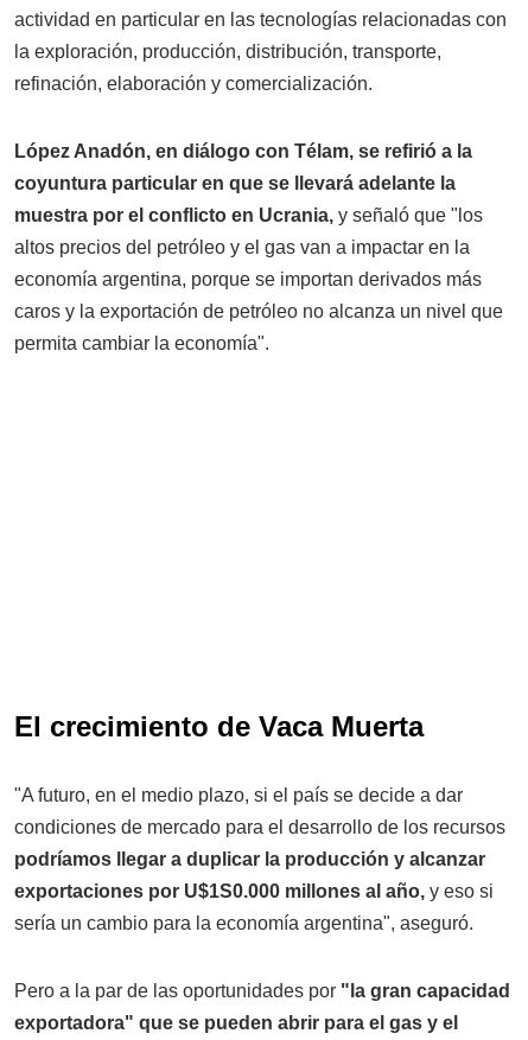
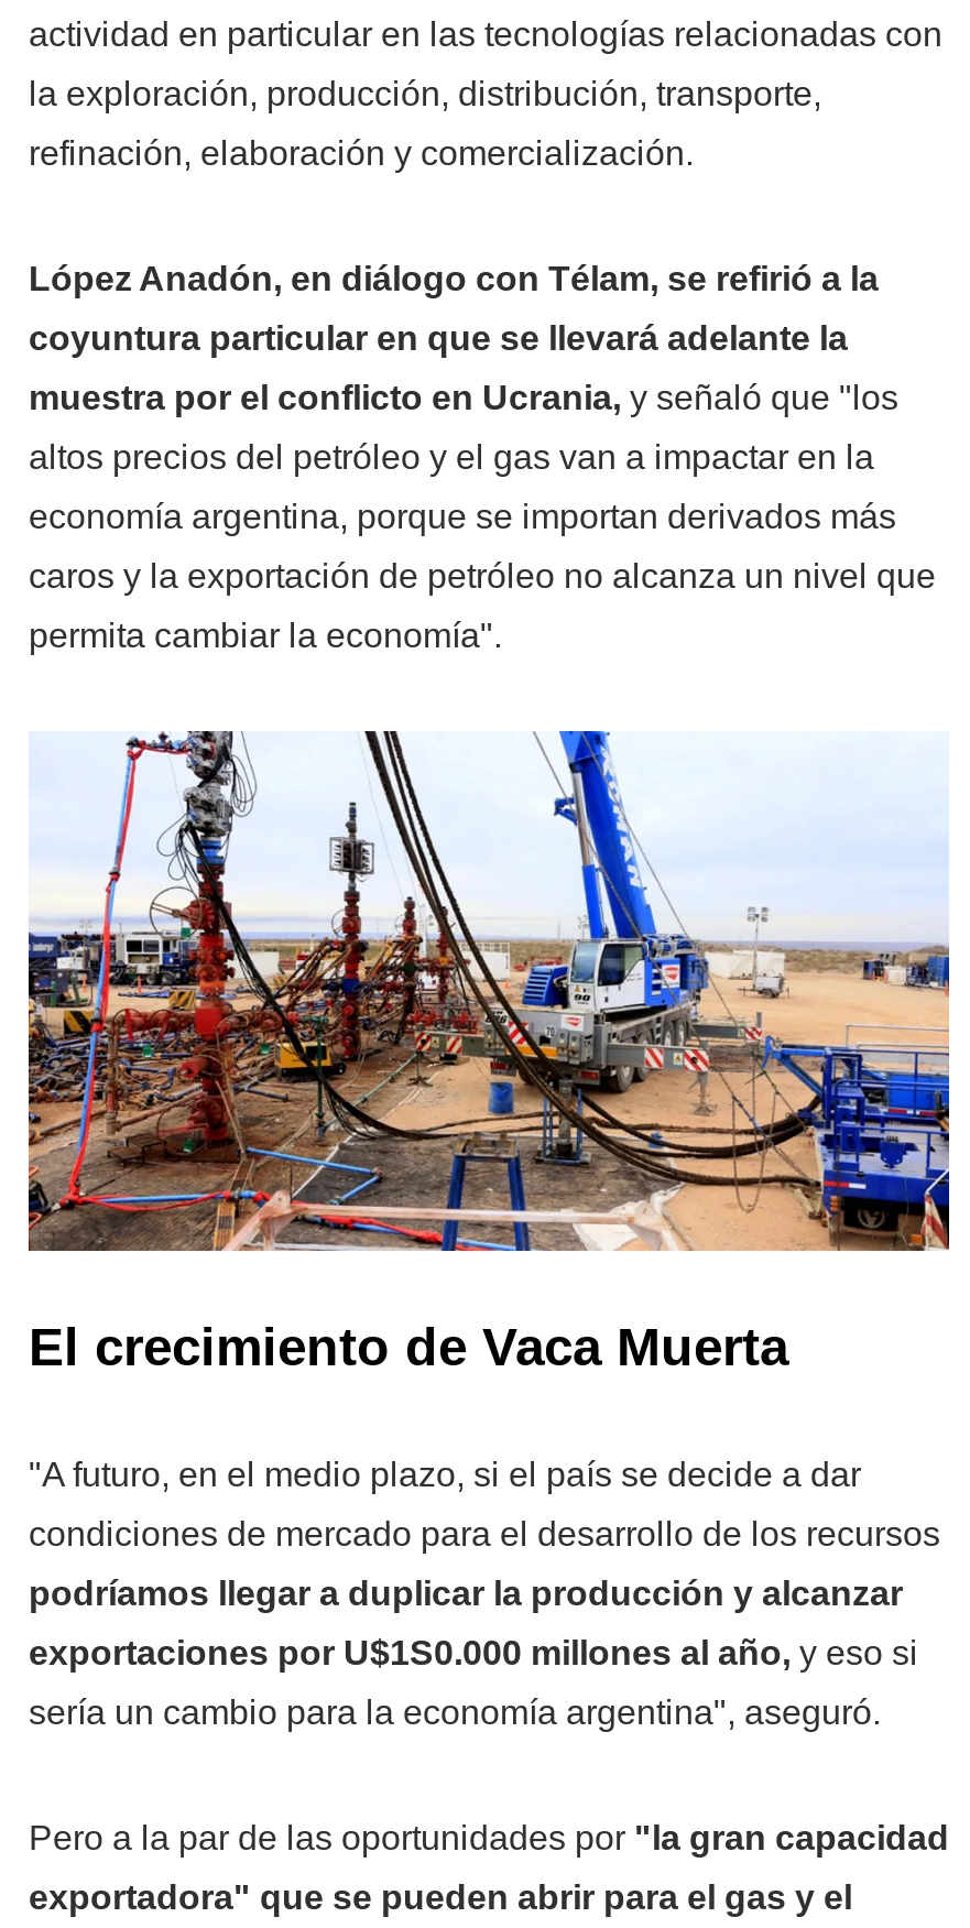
+ [image]
